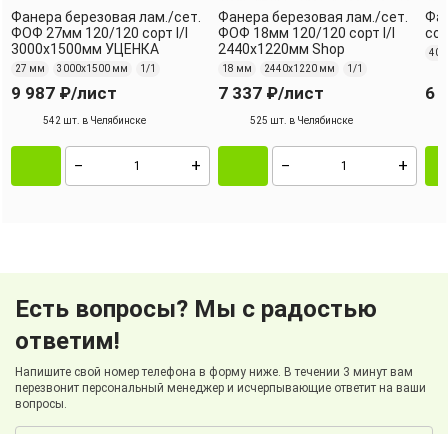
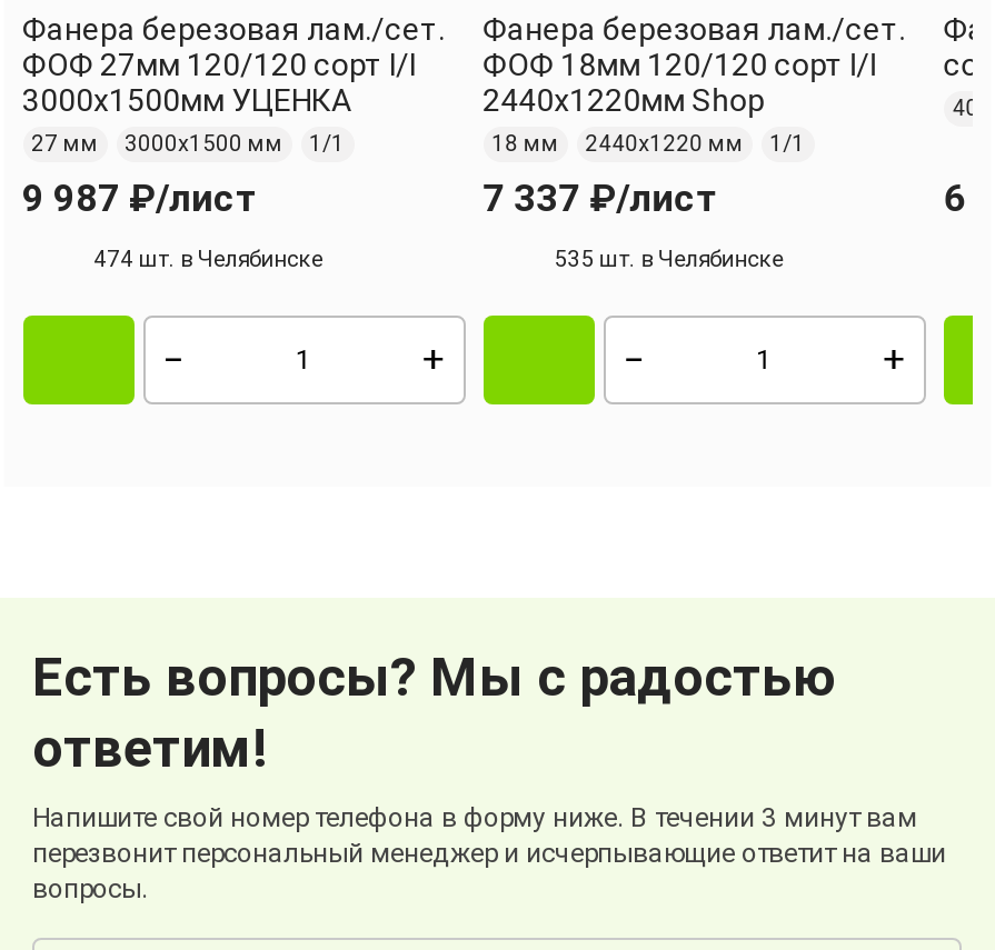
- 542 шт. в Челябинске
+ 474 шт. в Челябинске

- 525 шт. в Челябинске
+ 535 шт. в Челябинске
